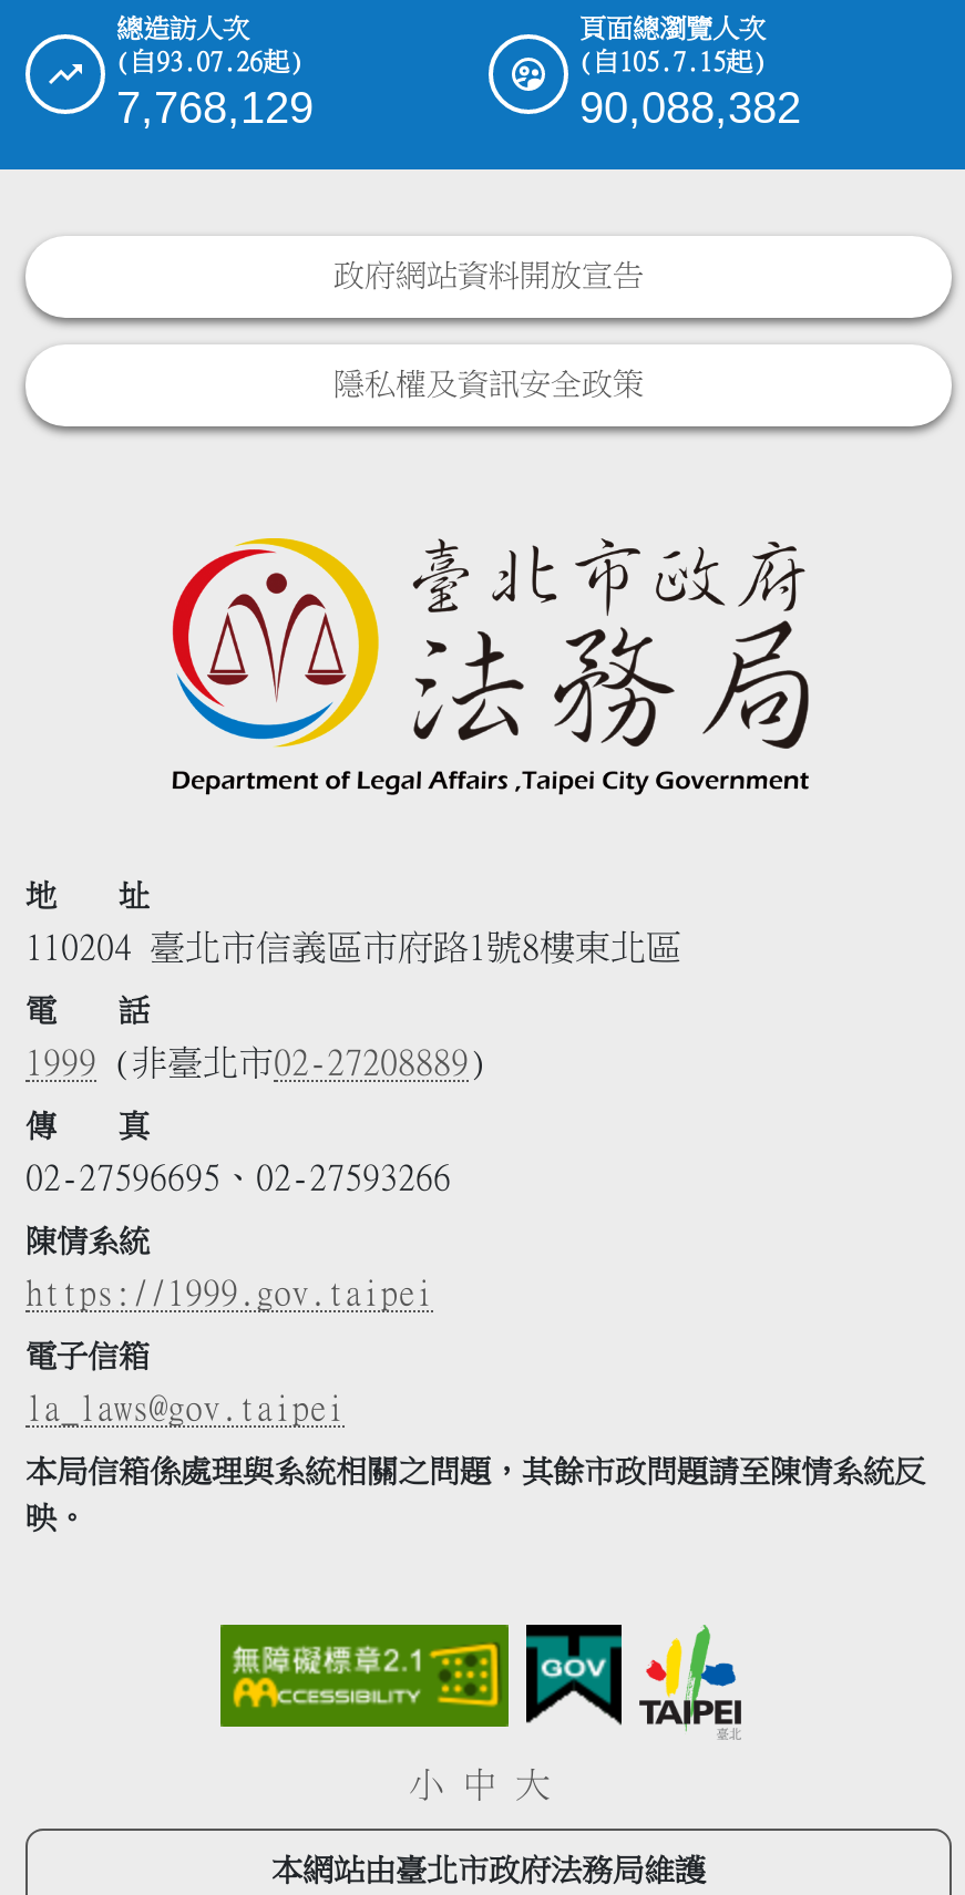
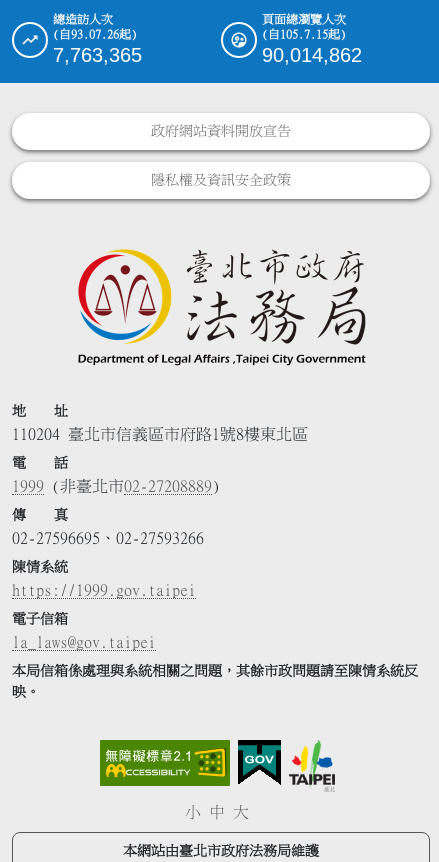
- 7,768,129
+ 7,763,365

- 90,088,382
+ 90,014,862
